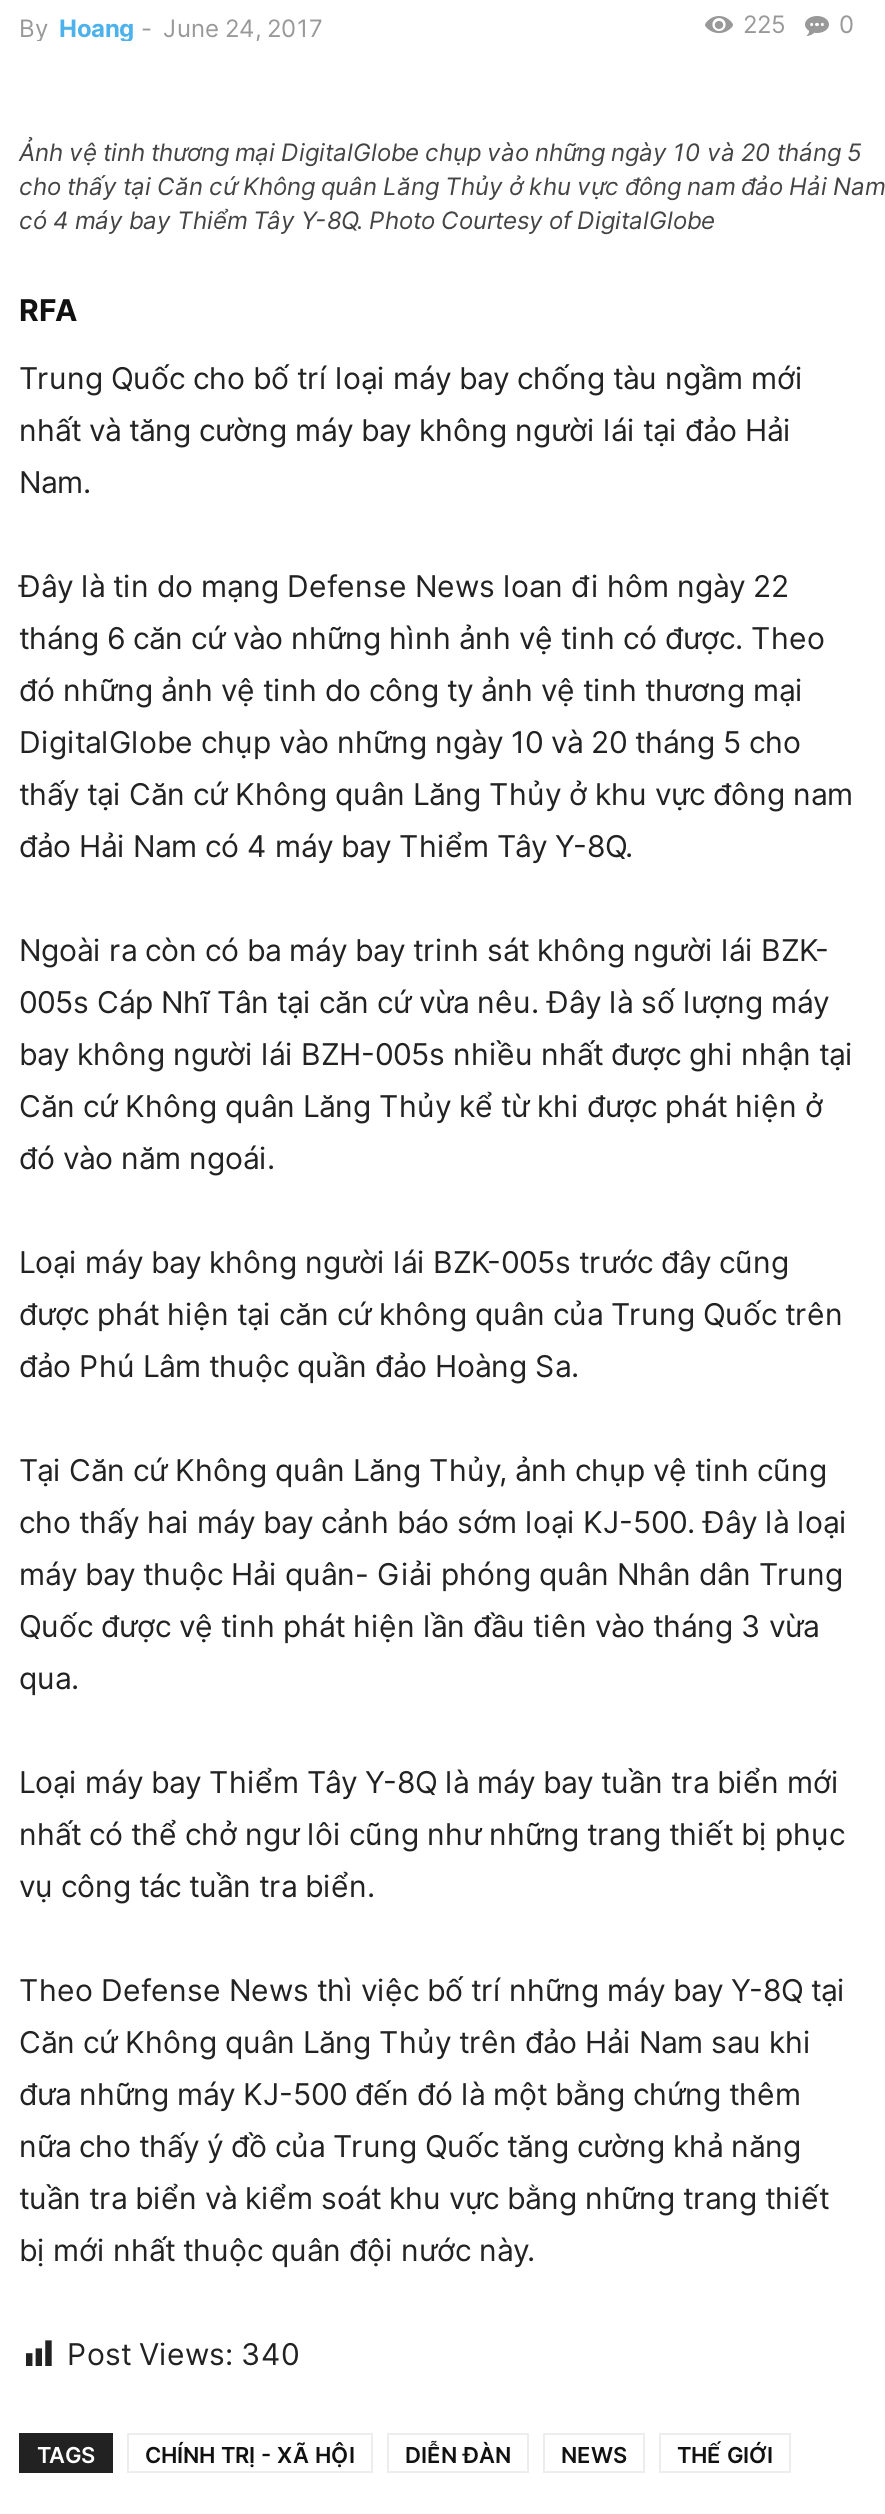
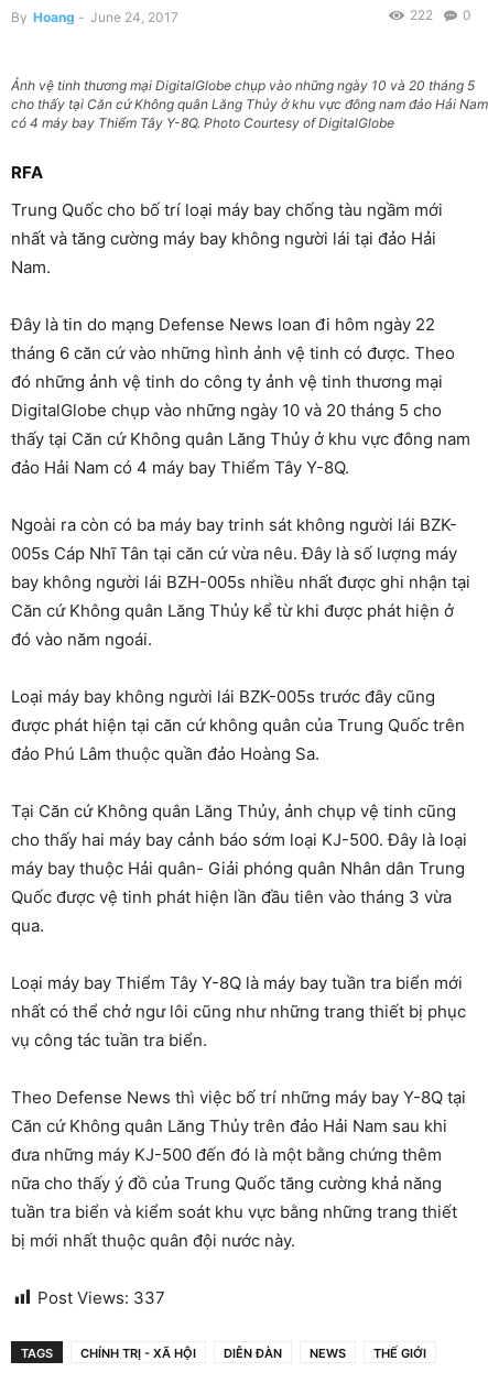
- 225 0
+ 222 0

- Post Views: 340
+ Post Views: 337
